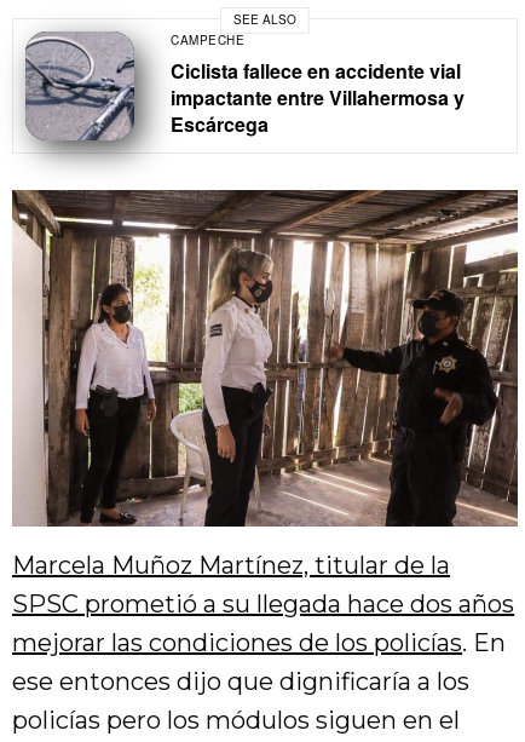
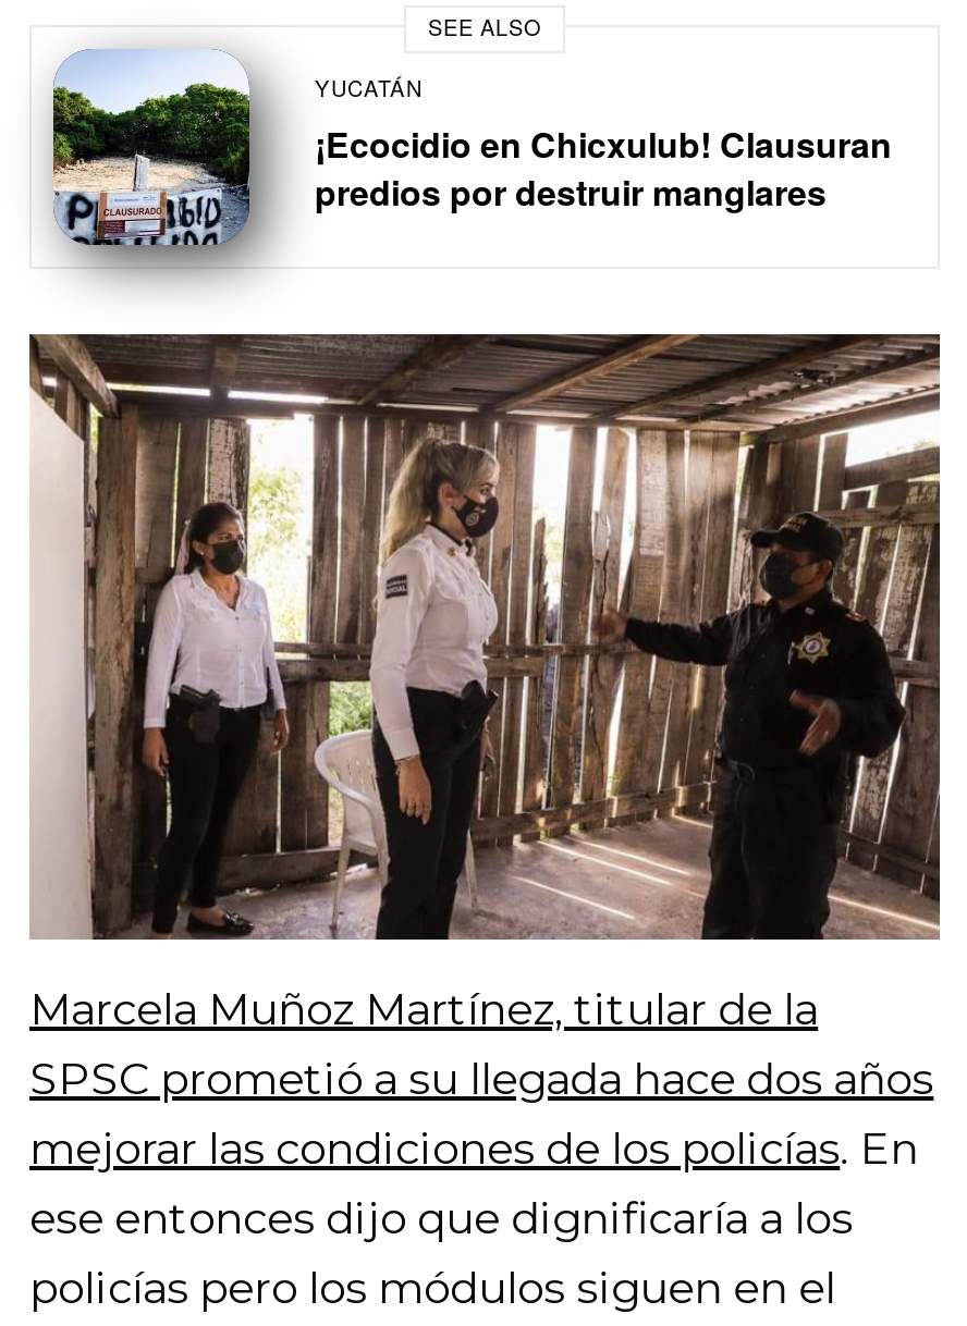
- [image]
- CAMPECHE
- Ciclista fallece en accidente vial
- impactante entre Villahermosa y
- Escárcega
+ [image]
+ YUCATÁN
+ ¡Ecocidio en Chicxulub! Clausuran
+ predios por destruir manglares
